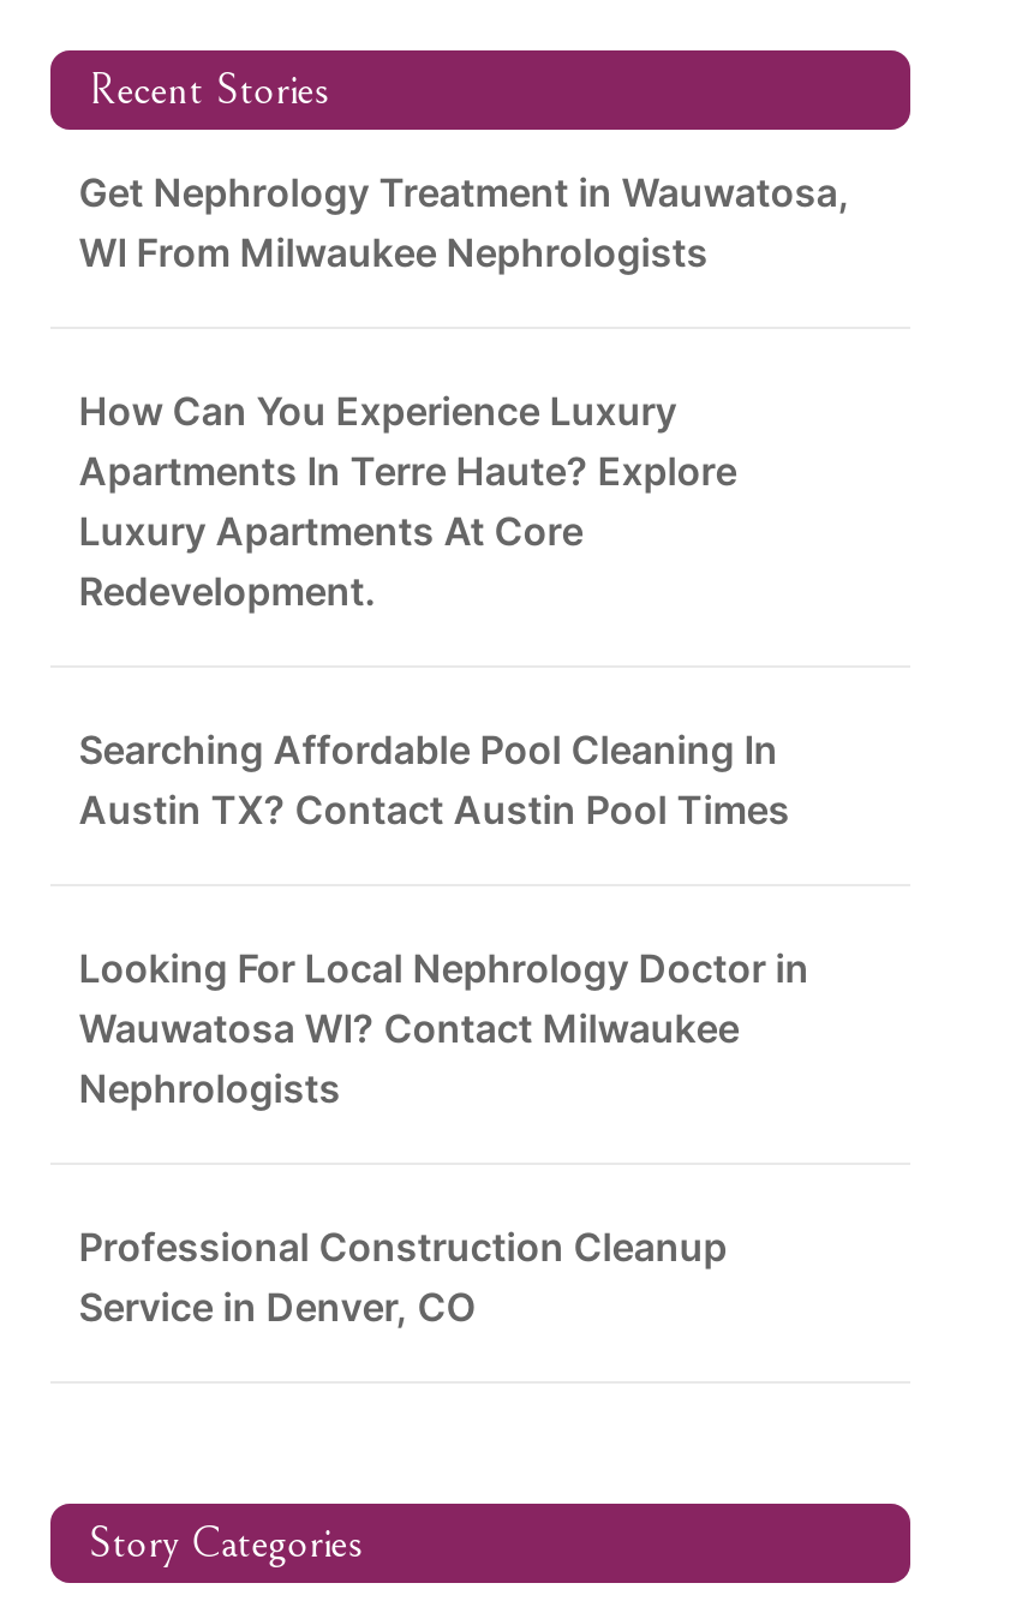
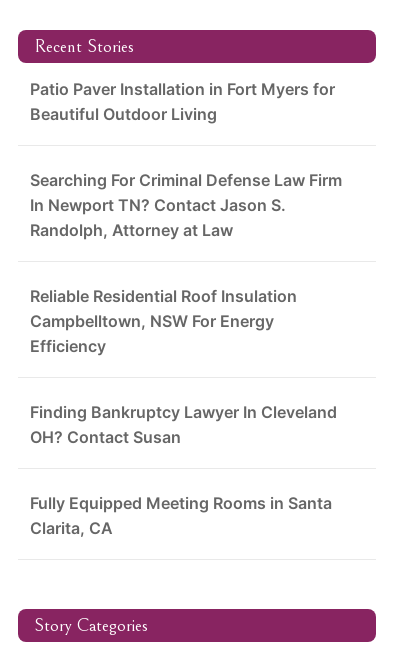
- Get Nephrology Treatment in Wauwatosa,
- WI From Milwaukee Nephrologists
+ Patio Paver Installation in Fort Myers for
+ Beautiful Outdoor Living

- How Can You Experience Luxury
- Apartments In Terre Haute? Explore
- Luxury Apartments At Core
- Redevelopment.
+ Searching For Criminal Defense Law Firm
+ In Newport TN? Contact Jason S.
+ Randolph, Attorney at Law

- Searching Affordable Pool Cleaning In
- Austin TX? Contact Austin Pool Times
+ Reliable Residential Roof Insulation
+ Campbelltown, NSW For Energy
+ Efficiency

- Looking For Local Nephrology Doctor in
- Wauwatosa WI? Contact Milwaukee
- Nephrologists
+ Finding Bankruptcy Lawyer In Cleveland
+ OH? Contact Susan

- Professional Construction Cleanup
- Service in Denver, CO
+ Fully Equipped Meeting Rooms in Santa
+ Clarita, CA
